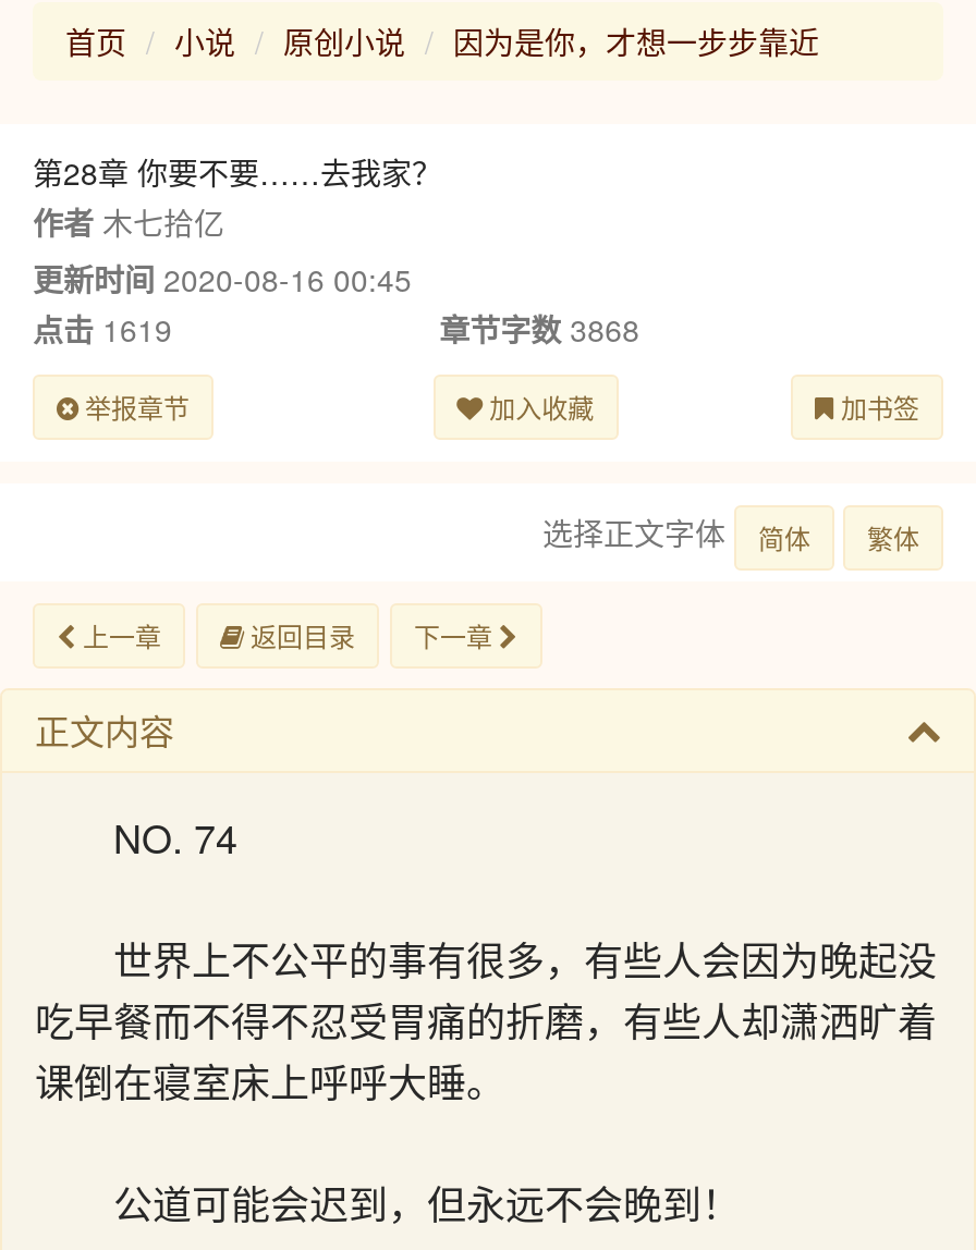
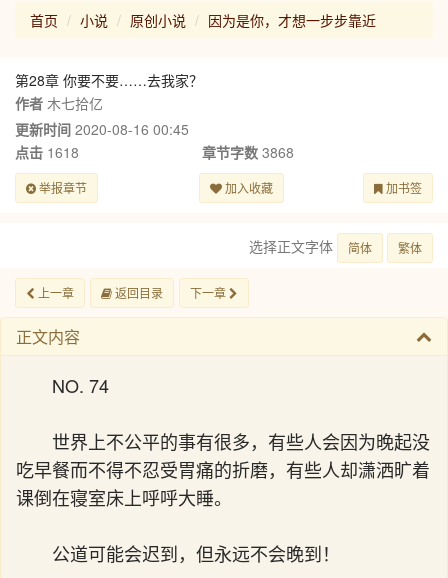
- 点击1619
+ 点击1618
